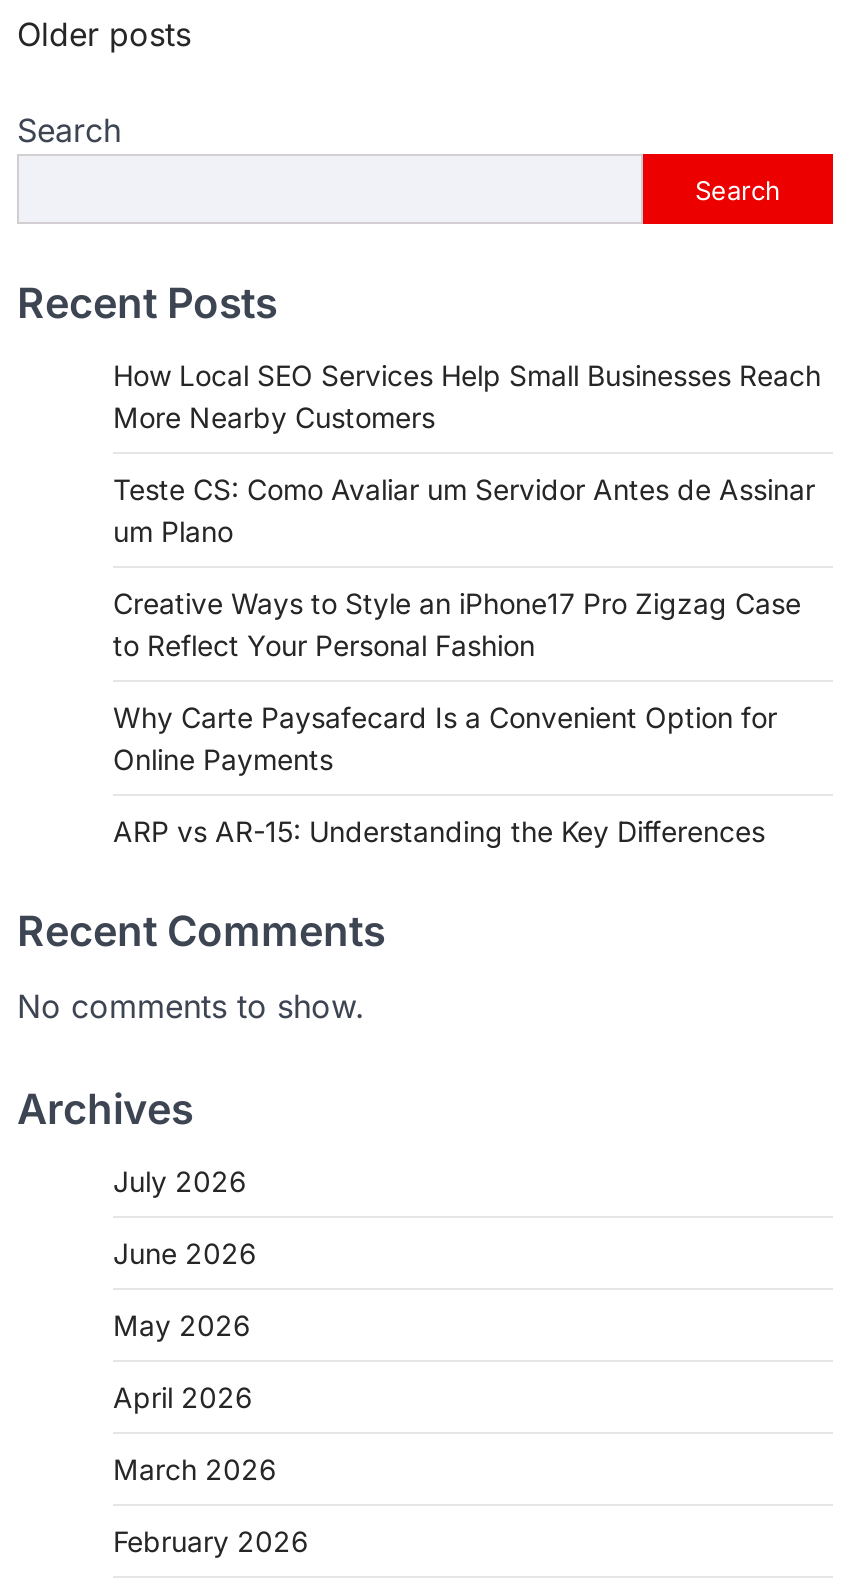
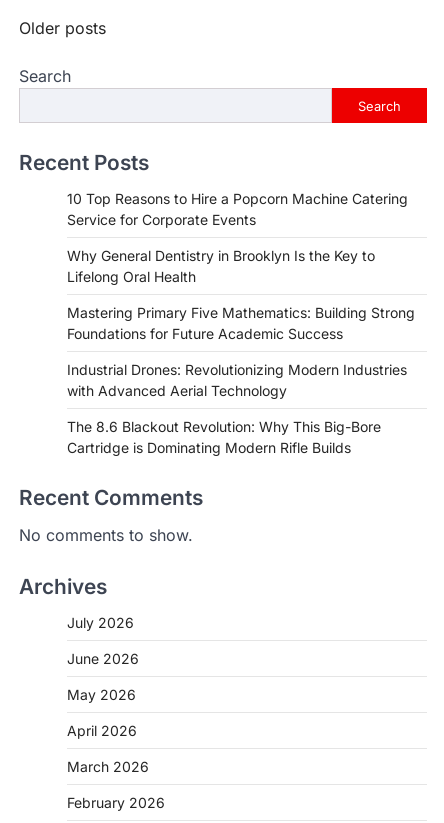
- How Local SEO Services Help Small Businesses Reach
- More Nearby Customers
+ 10 Top Reasons to Hire a Popcorn Machine Catering
+ Service for Corporate Events

- Teste CS: Como Avaliar um Servidor Antes de Assinar
- um Plano
+ Why General Dentistry in Brooklyn Is the Key to
+ Lifelong Oral Health

- Creative Ways to Style an iPhone17 Pro Zigzag Case
- to Reflect Your Personal Fashion
+ Mastering Primary Five Mathematics: Building Strong
+ Foundations for Future Academic Success

- Why Carte Paysafecard Is a Convenient Option for
- Online Payments
+ Industrial Drones: Revolutionizing Modern Industries
+ with Advanced Aerial Technology

- ARP vs AR-15: Understanding the Key Differences
+ The 8.6 Blackout Revolution: Why This Big-Bore
+ Cartridge is Dominating Modern Rifle Builds
